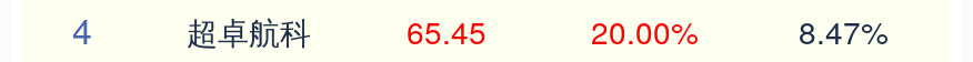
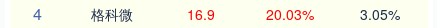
- 超卓航科
- 65.45
- 20.00%
- 8.47%
+ 格科微
+ 16.9
+ 20.03%
+ 3.05%
